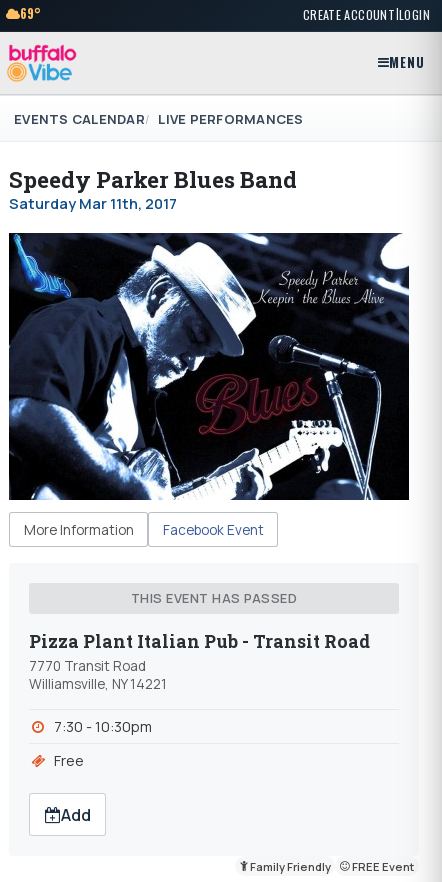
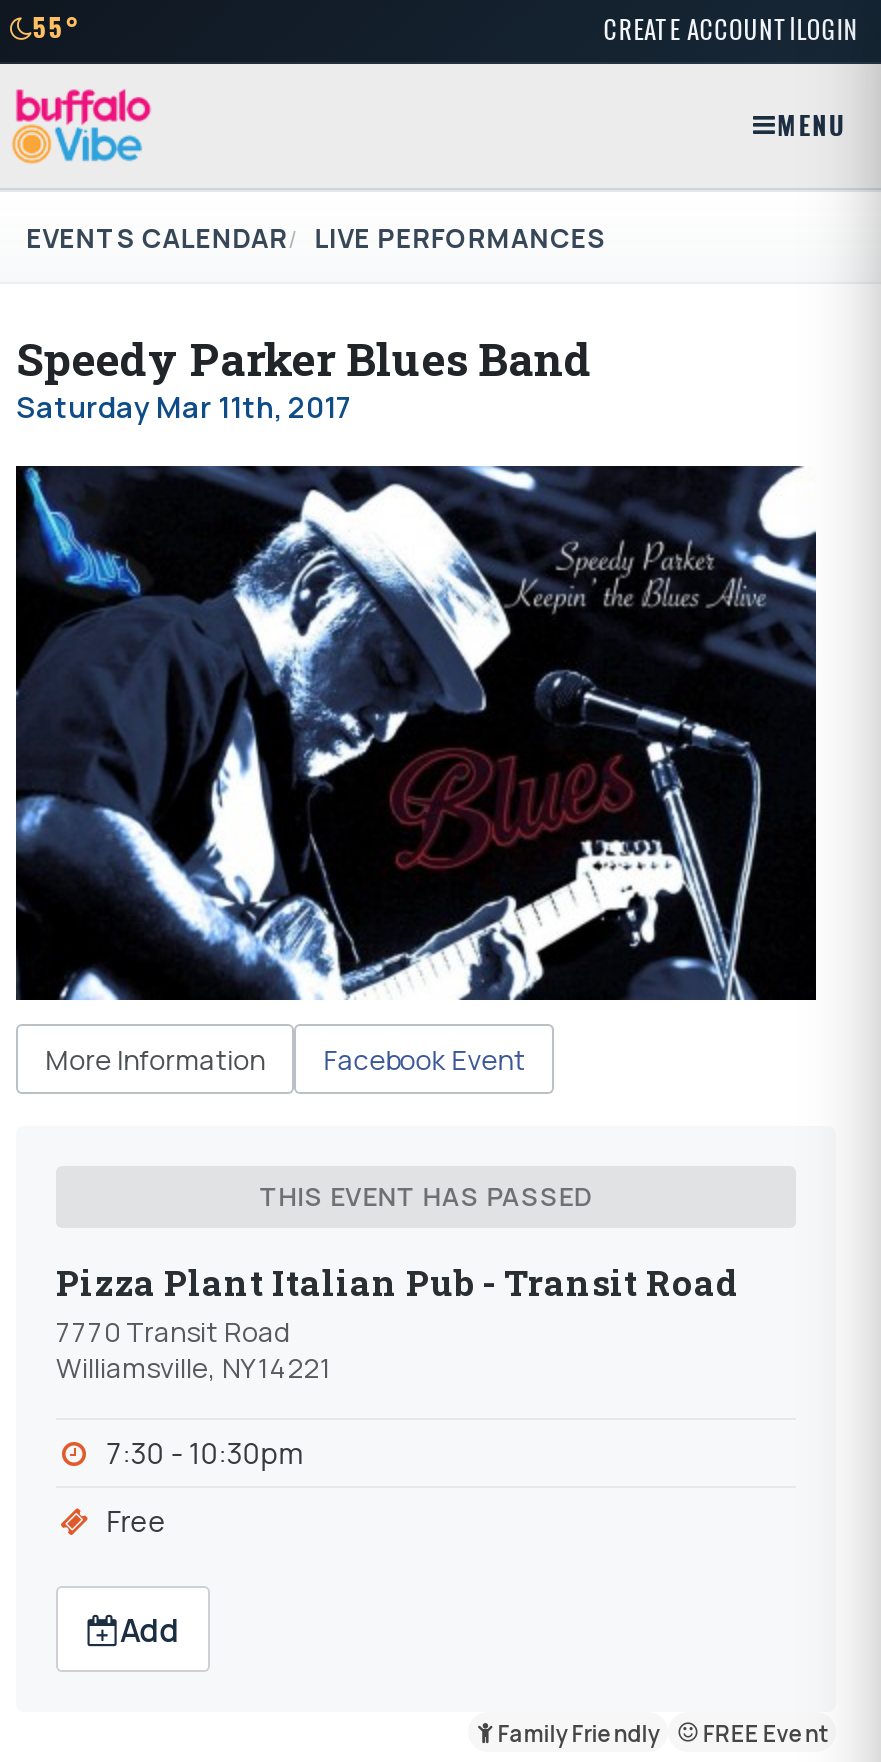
- 69°
+ 55°
